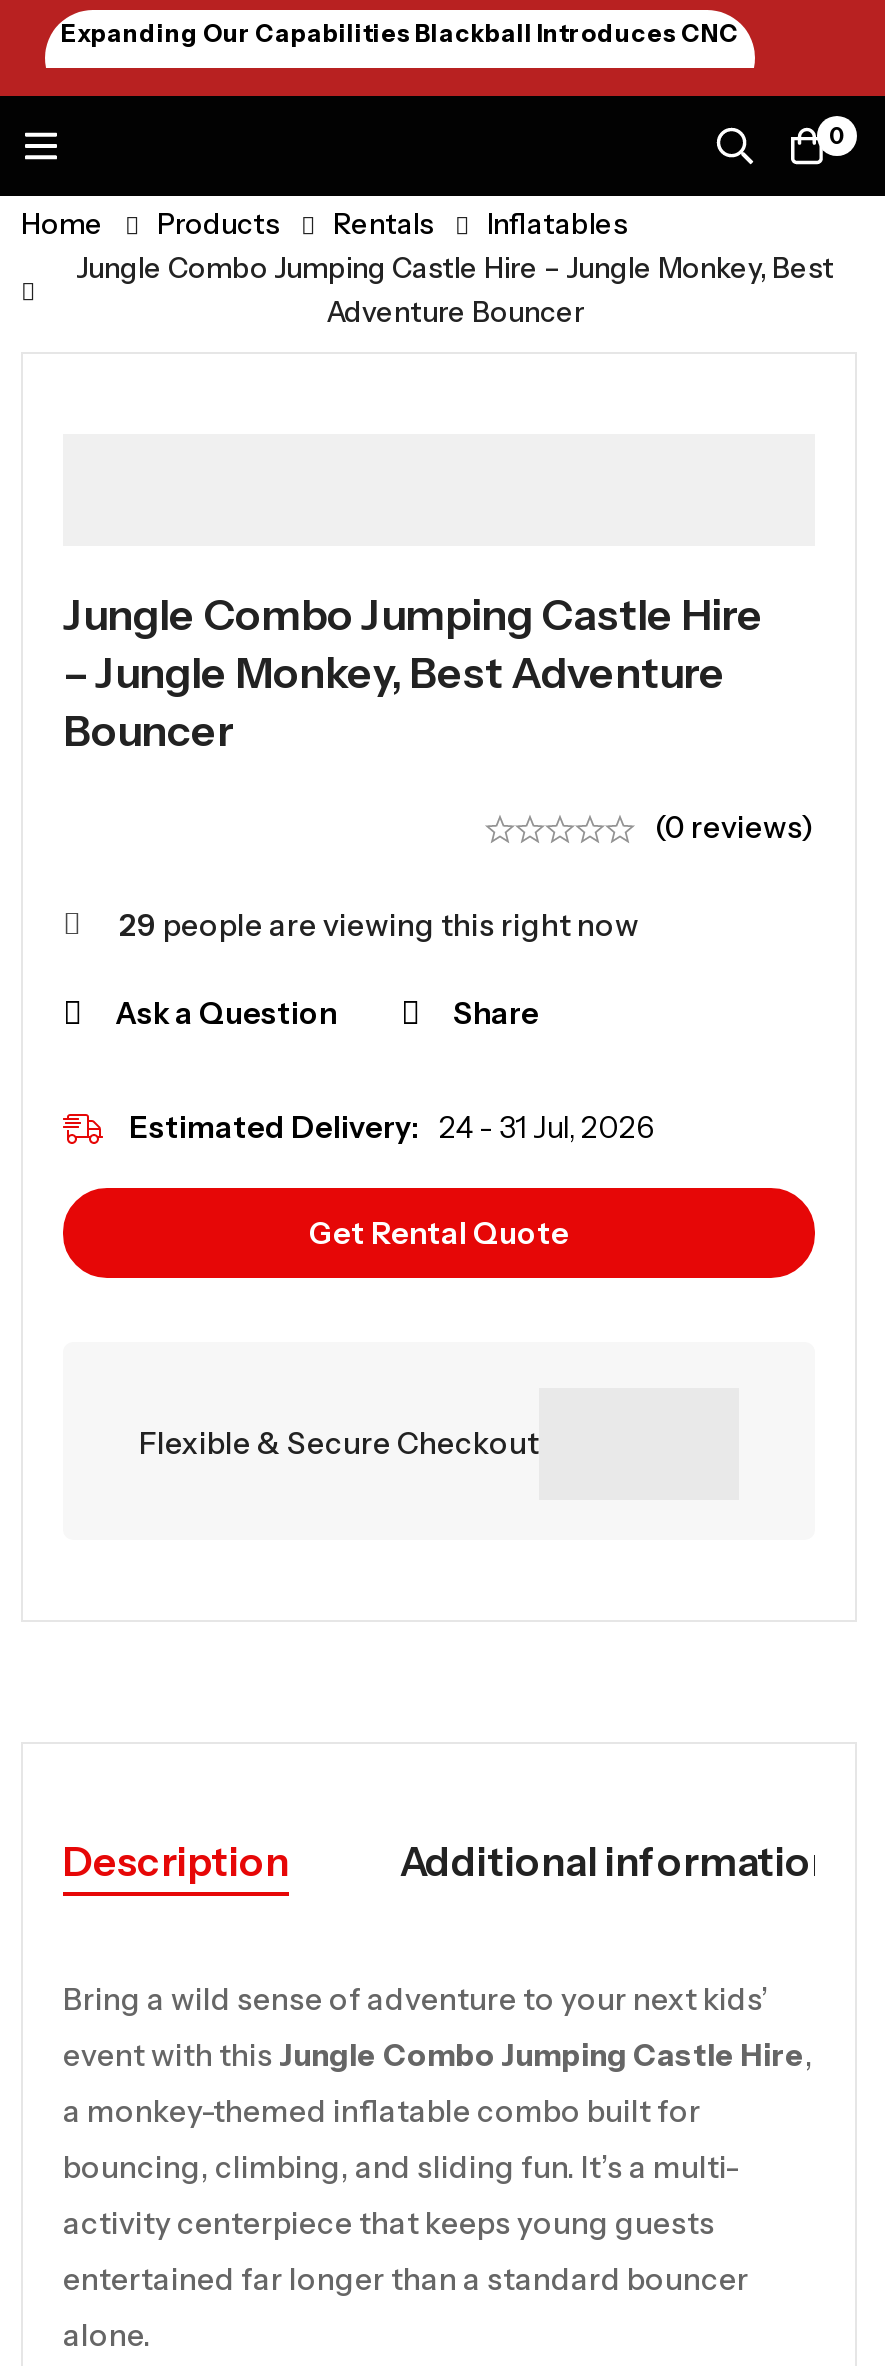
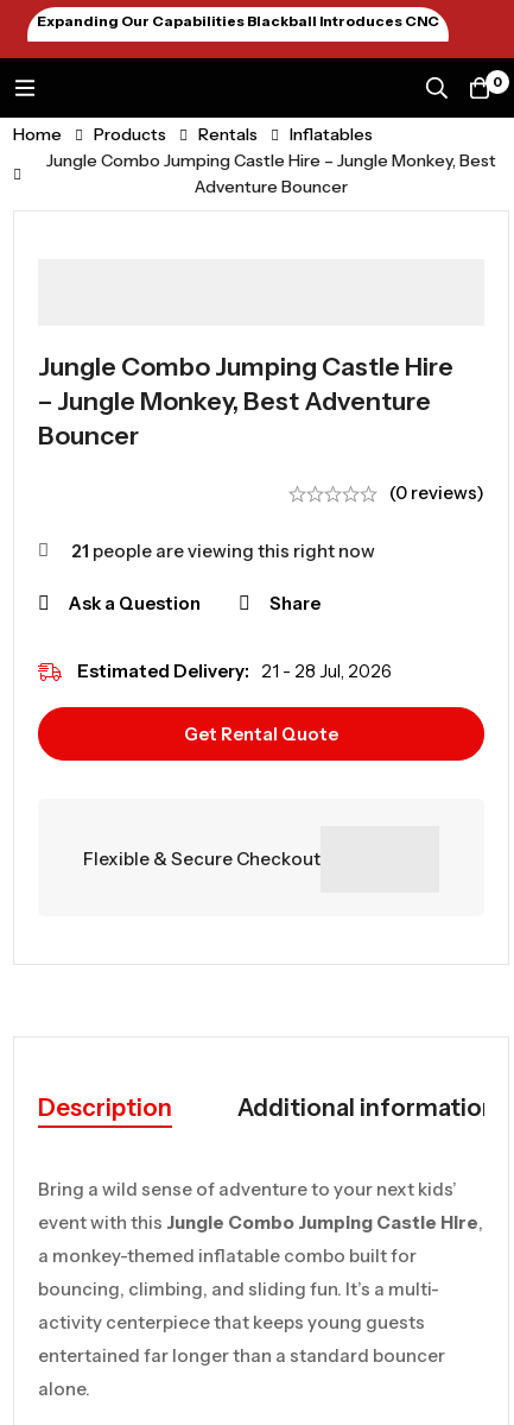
- 29 people are viewing this right now
+ 21 people are viewing this right now

- Estimated Delivery: 24 - 31 Jul, 2026
+ Estimated Delivery: 21 - 28 Jul, 2026
